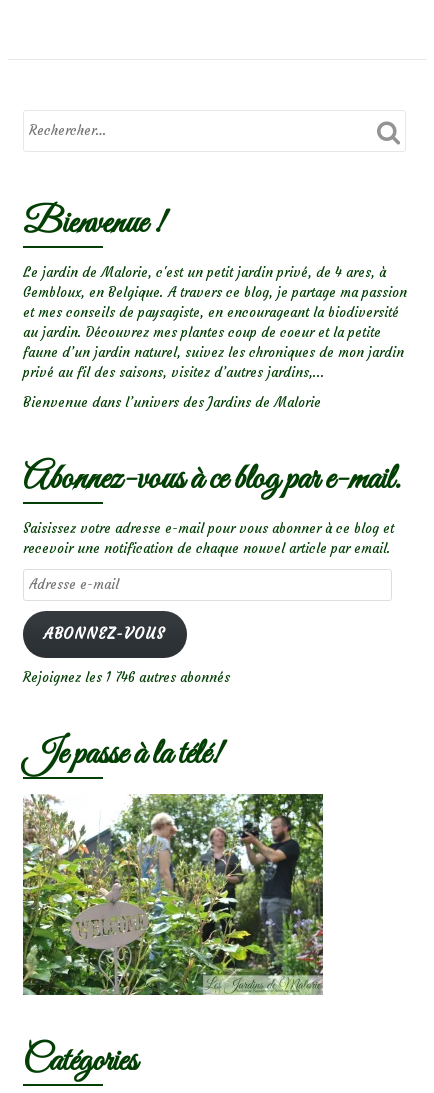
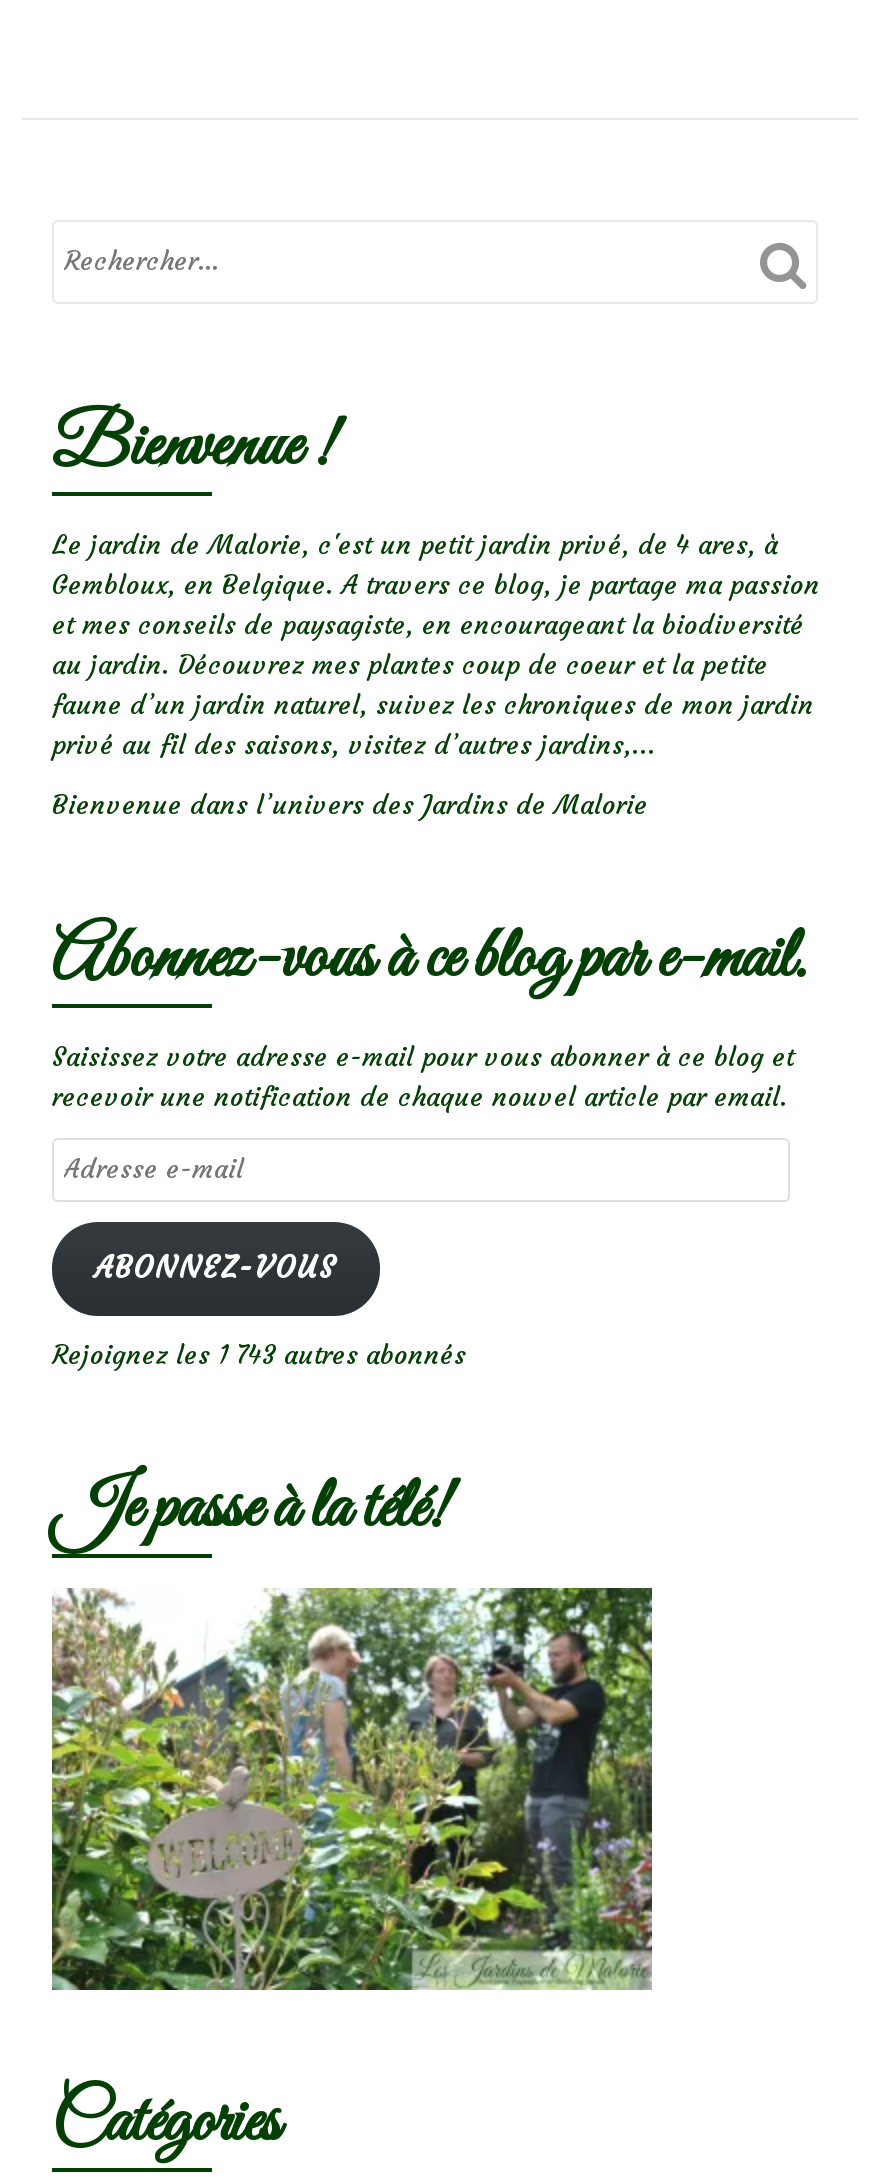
- Rejoignez les 1 746 autres abonnés
+ Rejoignez les 1 743 autres abonnés
